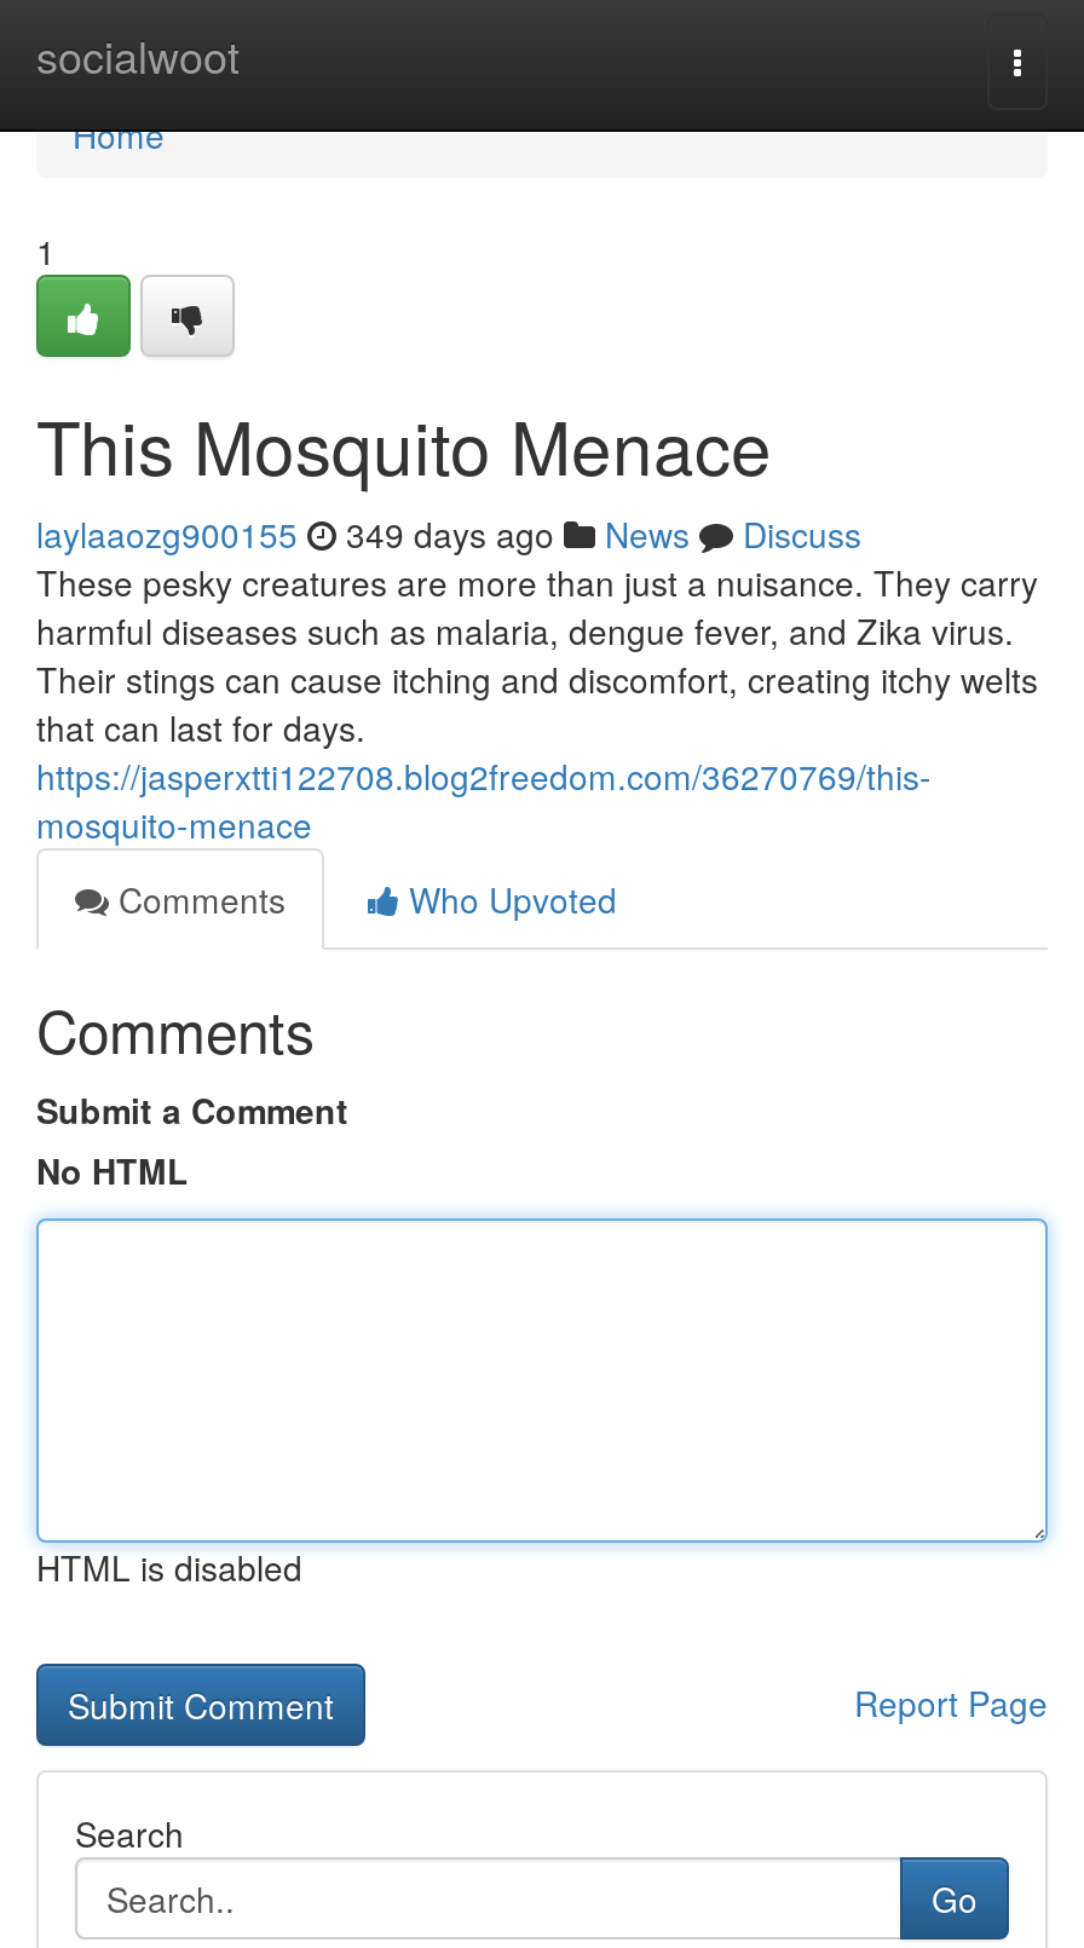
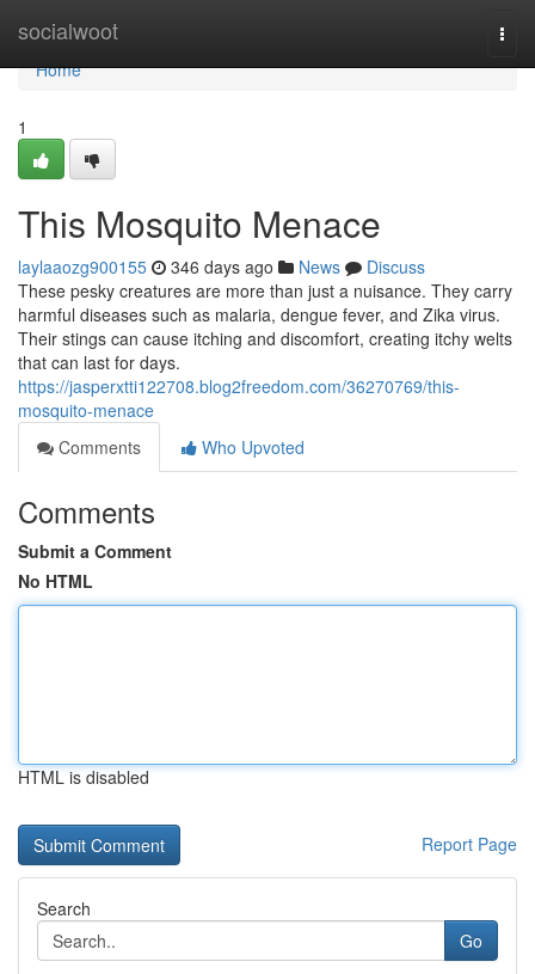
- laylaaozg900155 349 days ago News Discuss
+ laylaaozg900155 346 days ago News Discuss
